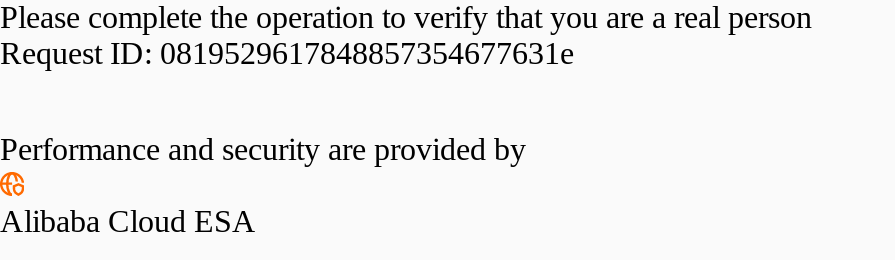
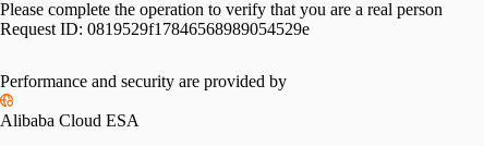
- Request ID: 0819529617848857354677631e
+ Request ID: 0819529f17846568989054529e
